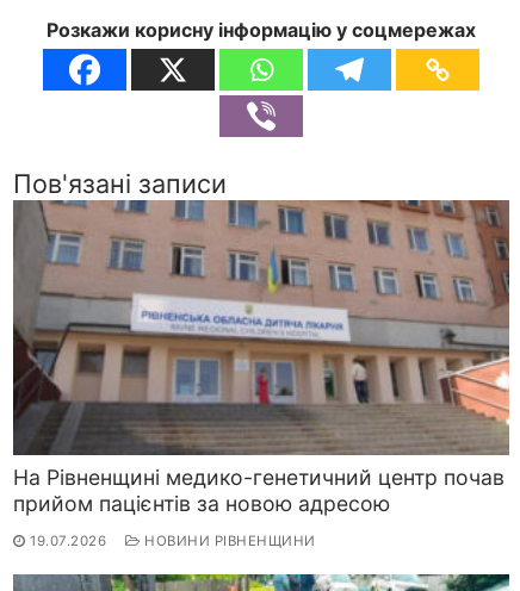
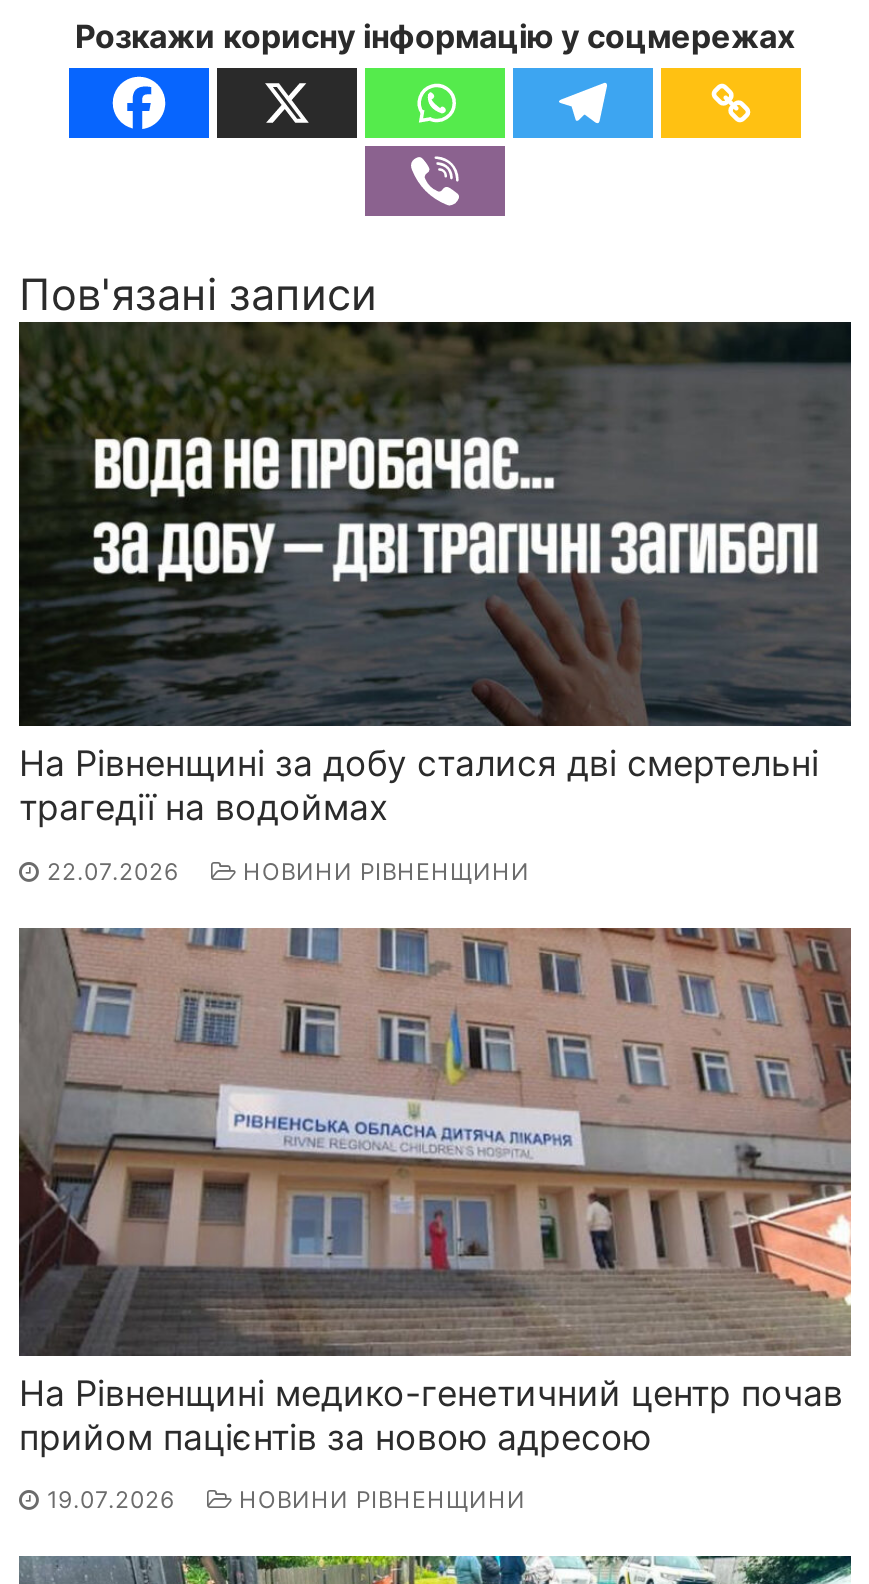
+ [image]
+ На Рівненщині за добу сталися дві смертельні
+ трагедії на водоймах
+ 22.07.2026
+ НОВИНИ РІВНЕНЩИНИ
